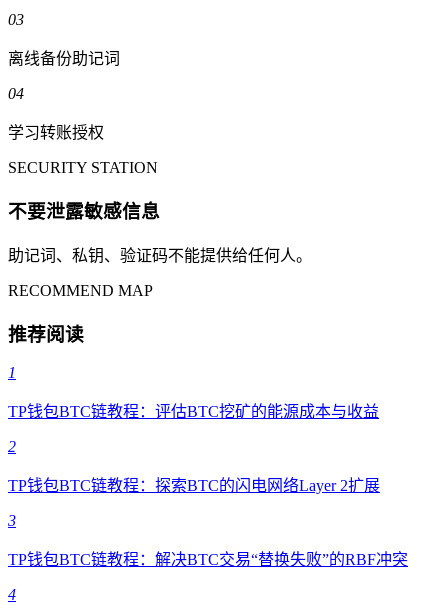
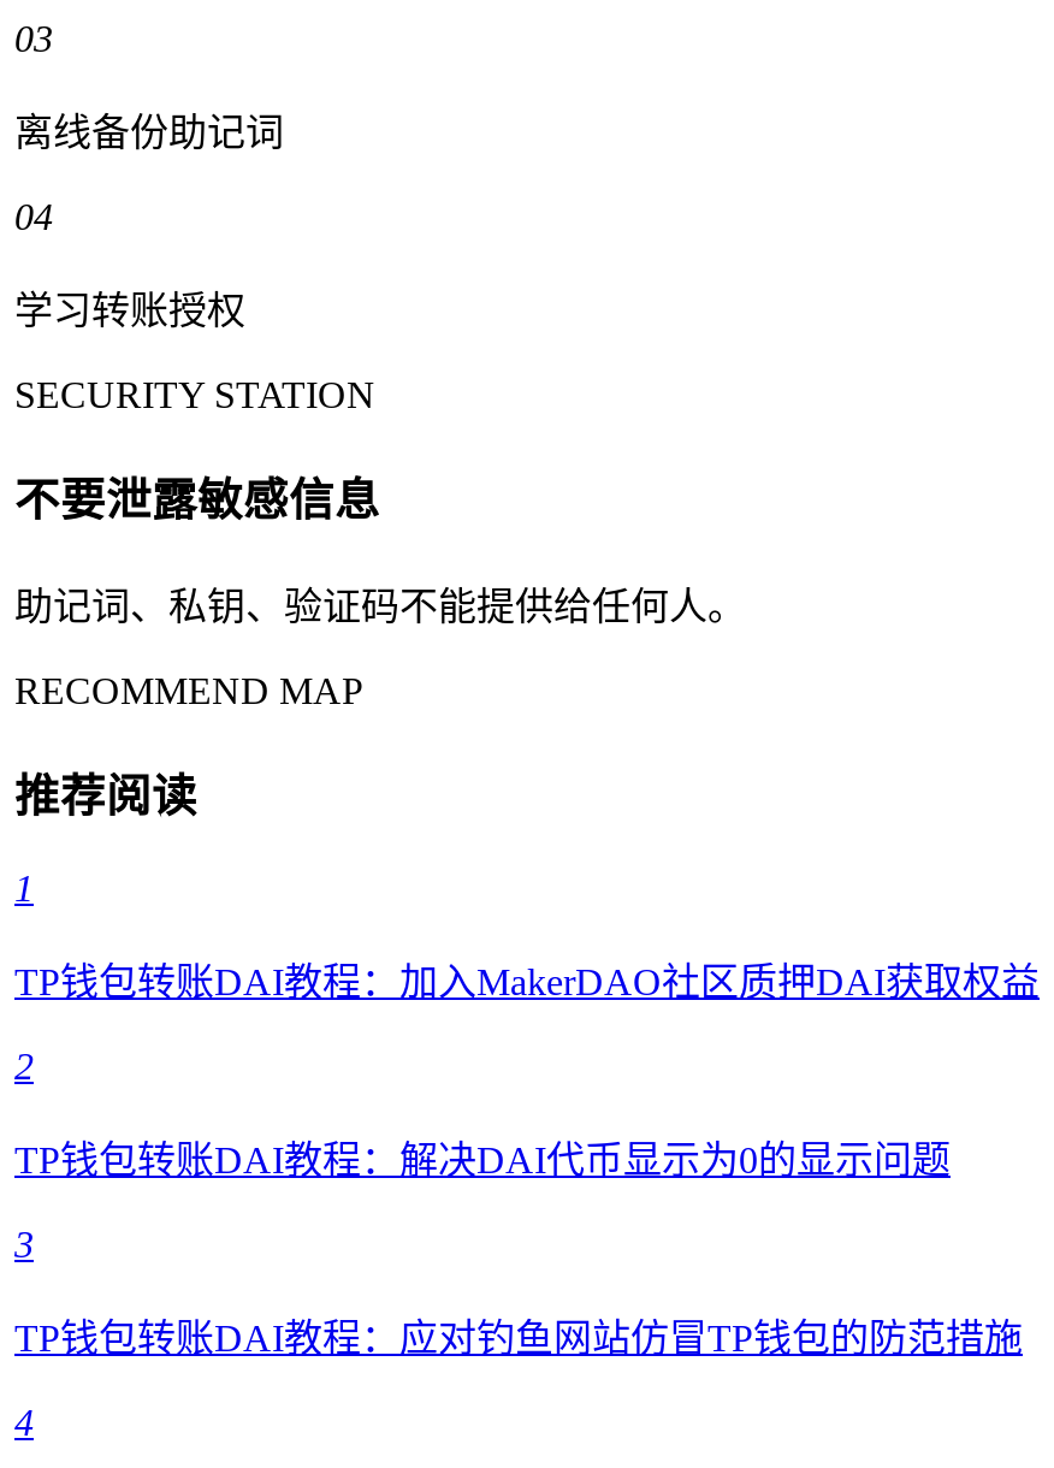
- TP钱包BTC链教程：评估BTC挖矿的能源成本与收益
+ TP钱包转账DAI教程：加入MakerDAO社区质押DAI获取权益

- TP钱包BTC链教程：探索BTC的闪电网络Layer 2扩展
+ TP钱包转账DAI教程：解决DAI代币显示为0的显示问题

- TP钱包BTC链教程：解决BTC交易“替换失败”的RBF冲突
+ TP钱包转账DAI教程：应对钓鱼网站仿冒TP钱包的防范措施
